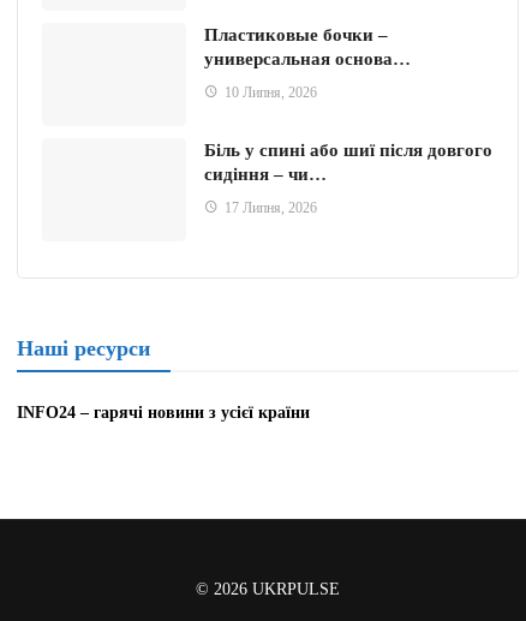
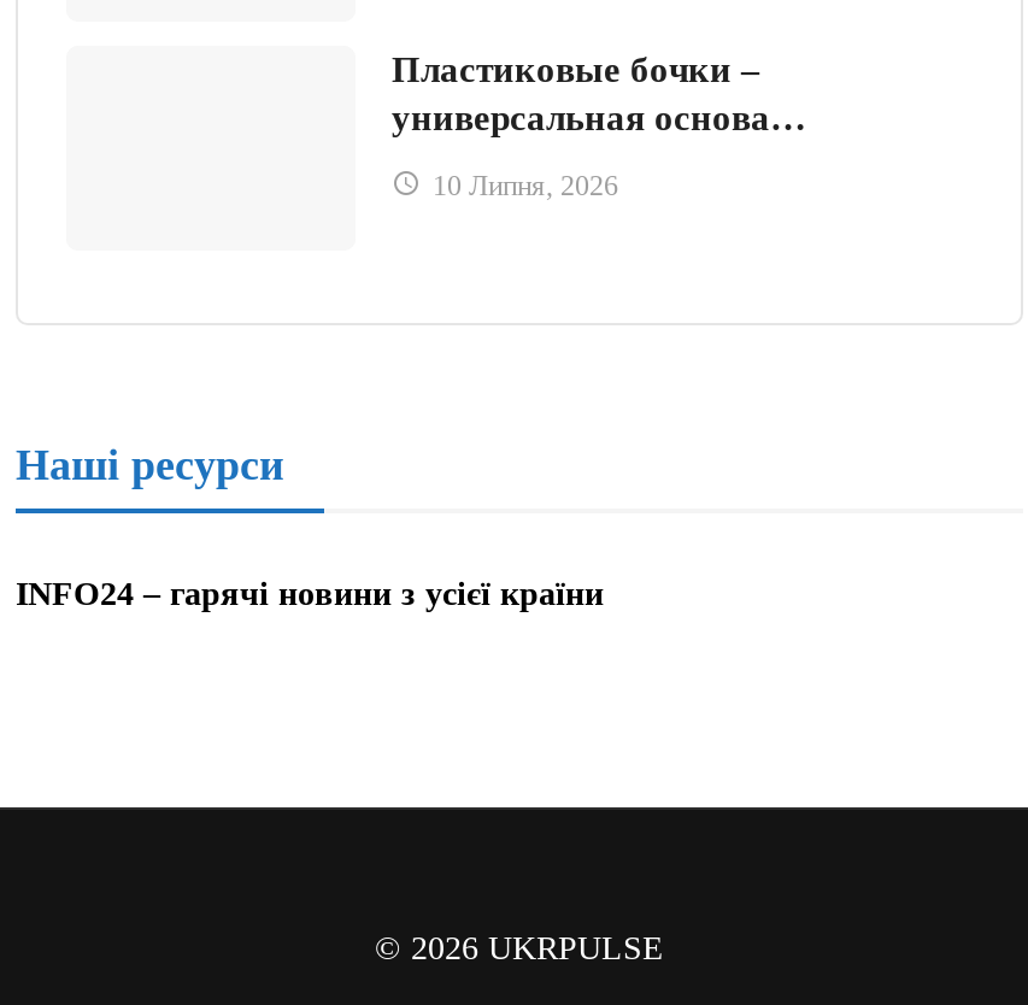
- Біль у спині або шиї після довгого
- сидіння – чи…
- 17 Липня, 2026
